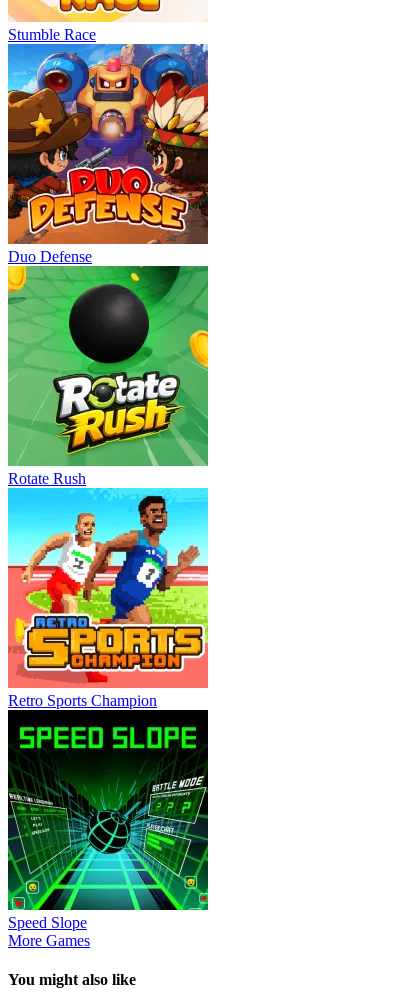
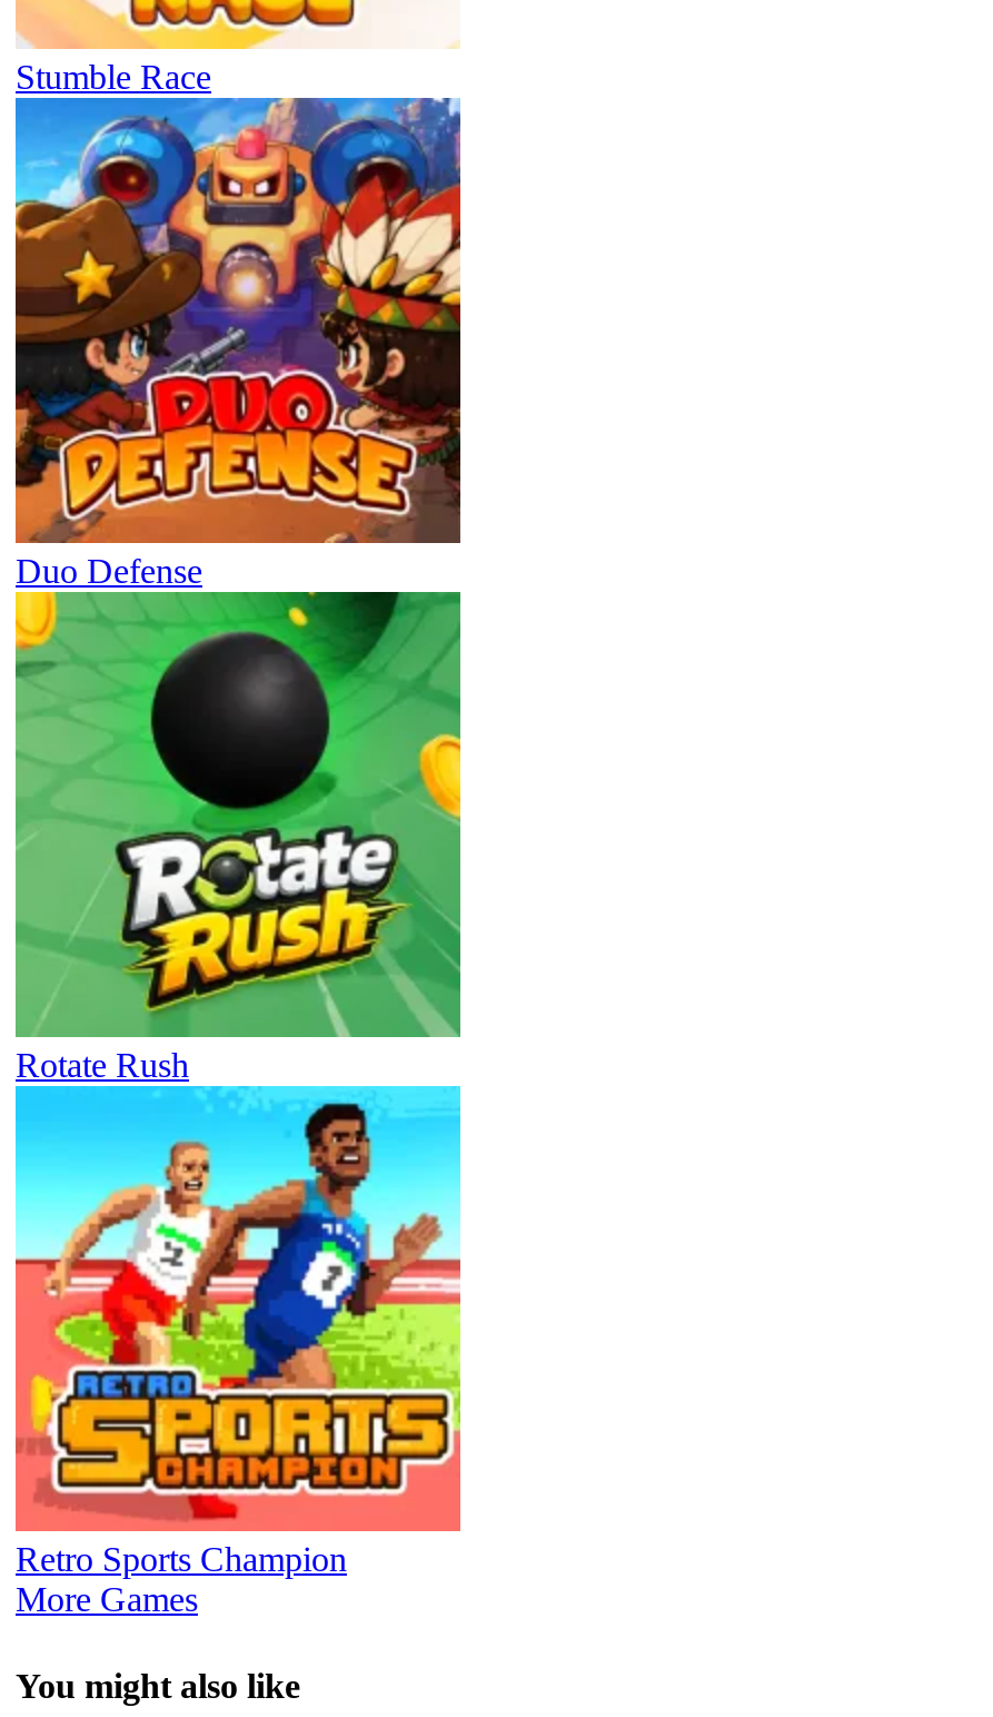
- [image]
- Speed Slope
